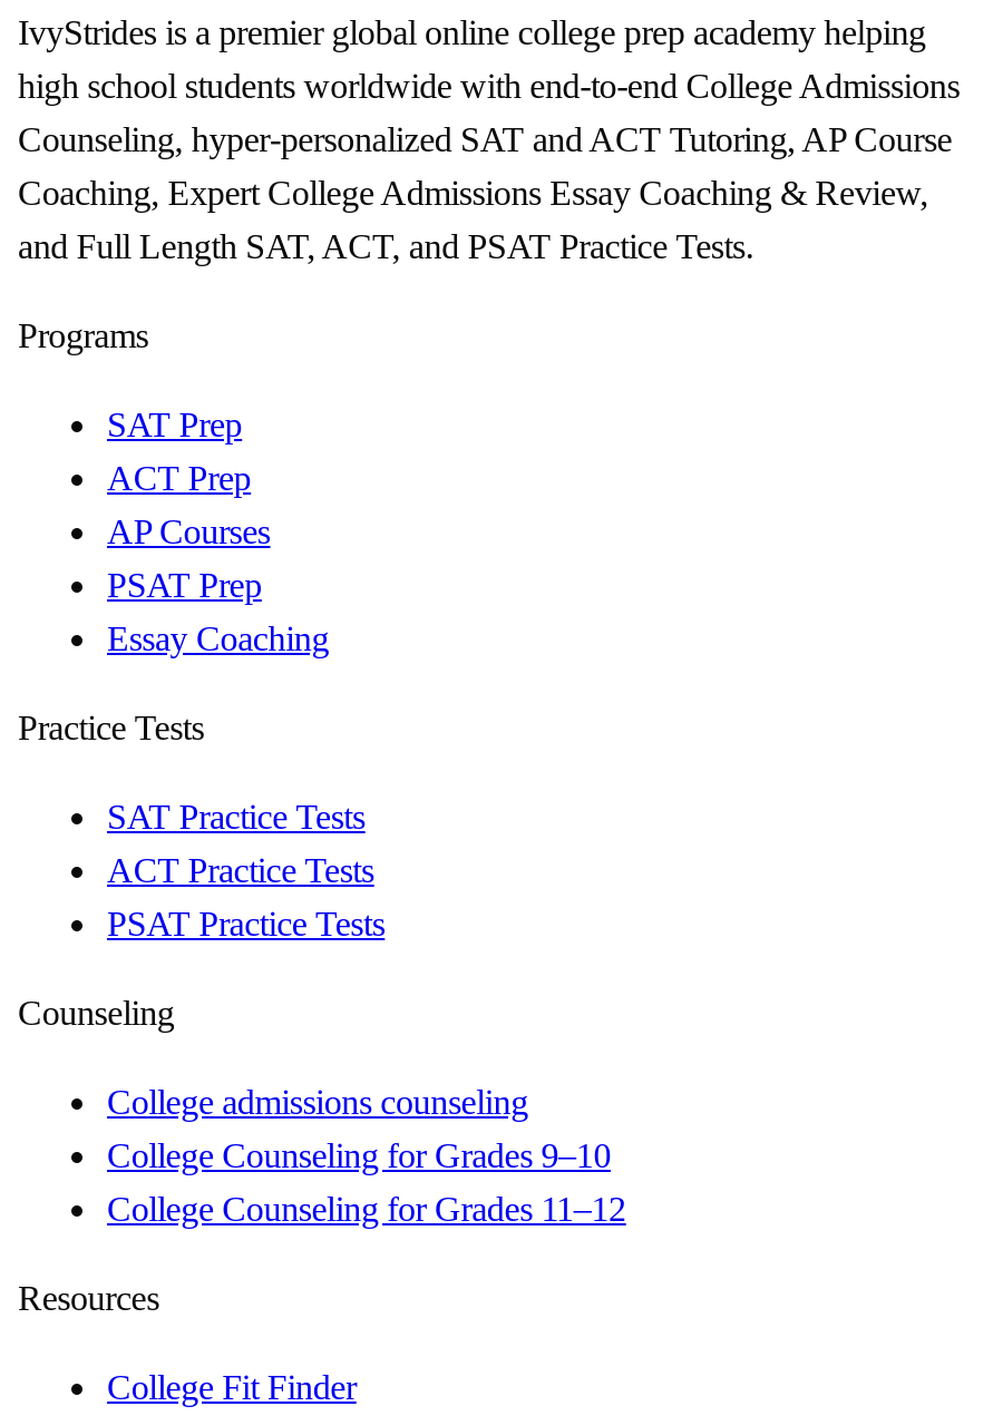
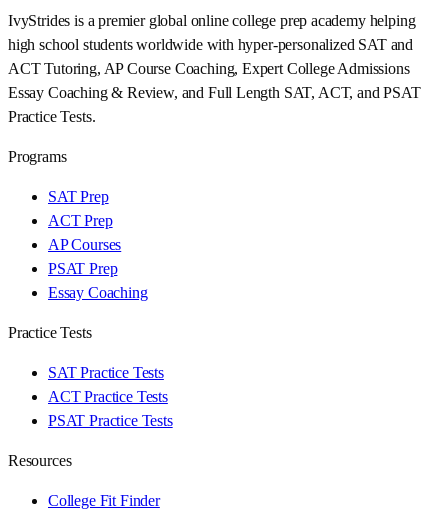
- high school students worldwide with end-to-end College Admissions
- Counseling, hyper-personalized SAT and ACT Tutoring, AP Course
- Coaching, Expert College Admissions Essay Coaching & Review,
- and Full Length SAT, ACT, and PSAT Practice Tests.
+ high school students worldwide with hyper-personalized SAT and
+ ACT Tutoring, AP Course Coaching, Expert College Admissions
+ Essay Coaching & Review, and Full Length SAT, ACT, and PSAT
+ Practice Tests.

- Counseling
- College admissions counseling
- College Counseling for Grades 9–10
- College Counseling for Grades 11–12
